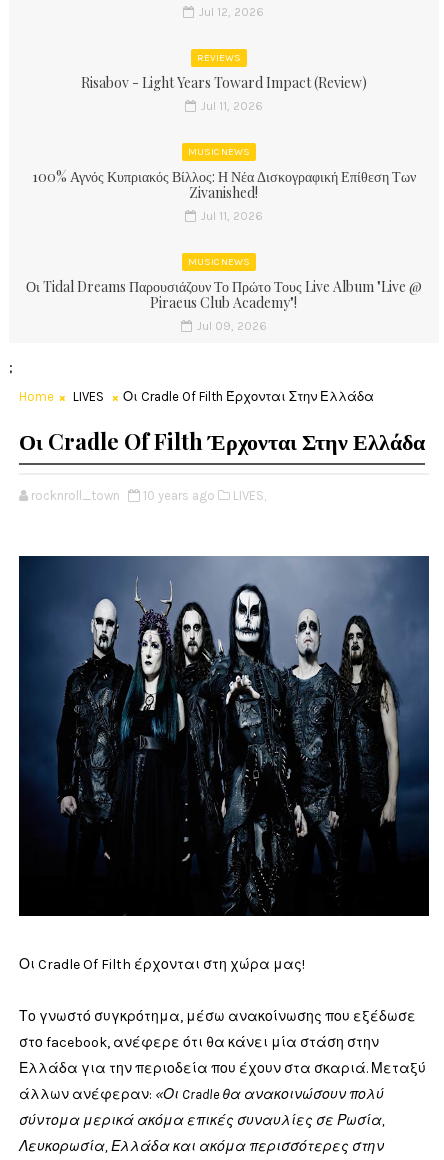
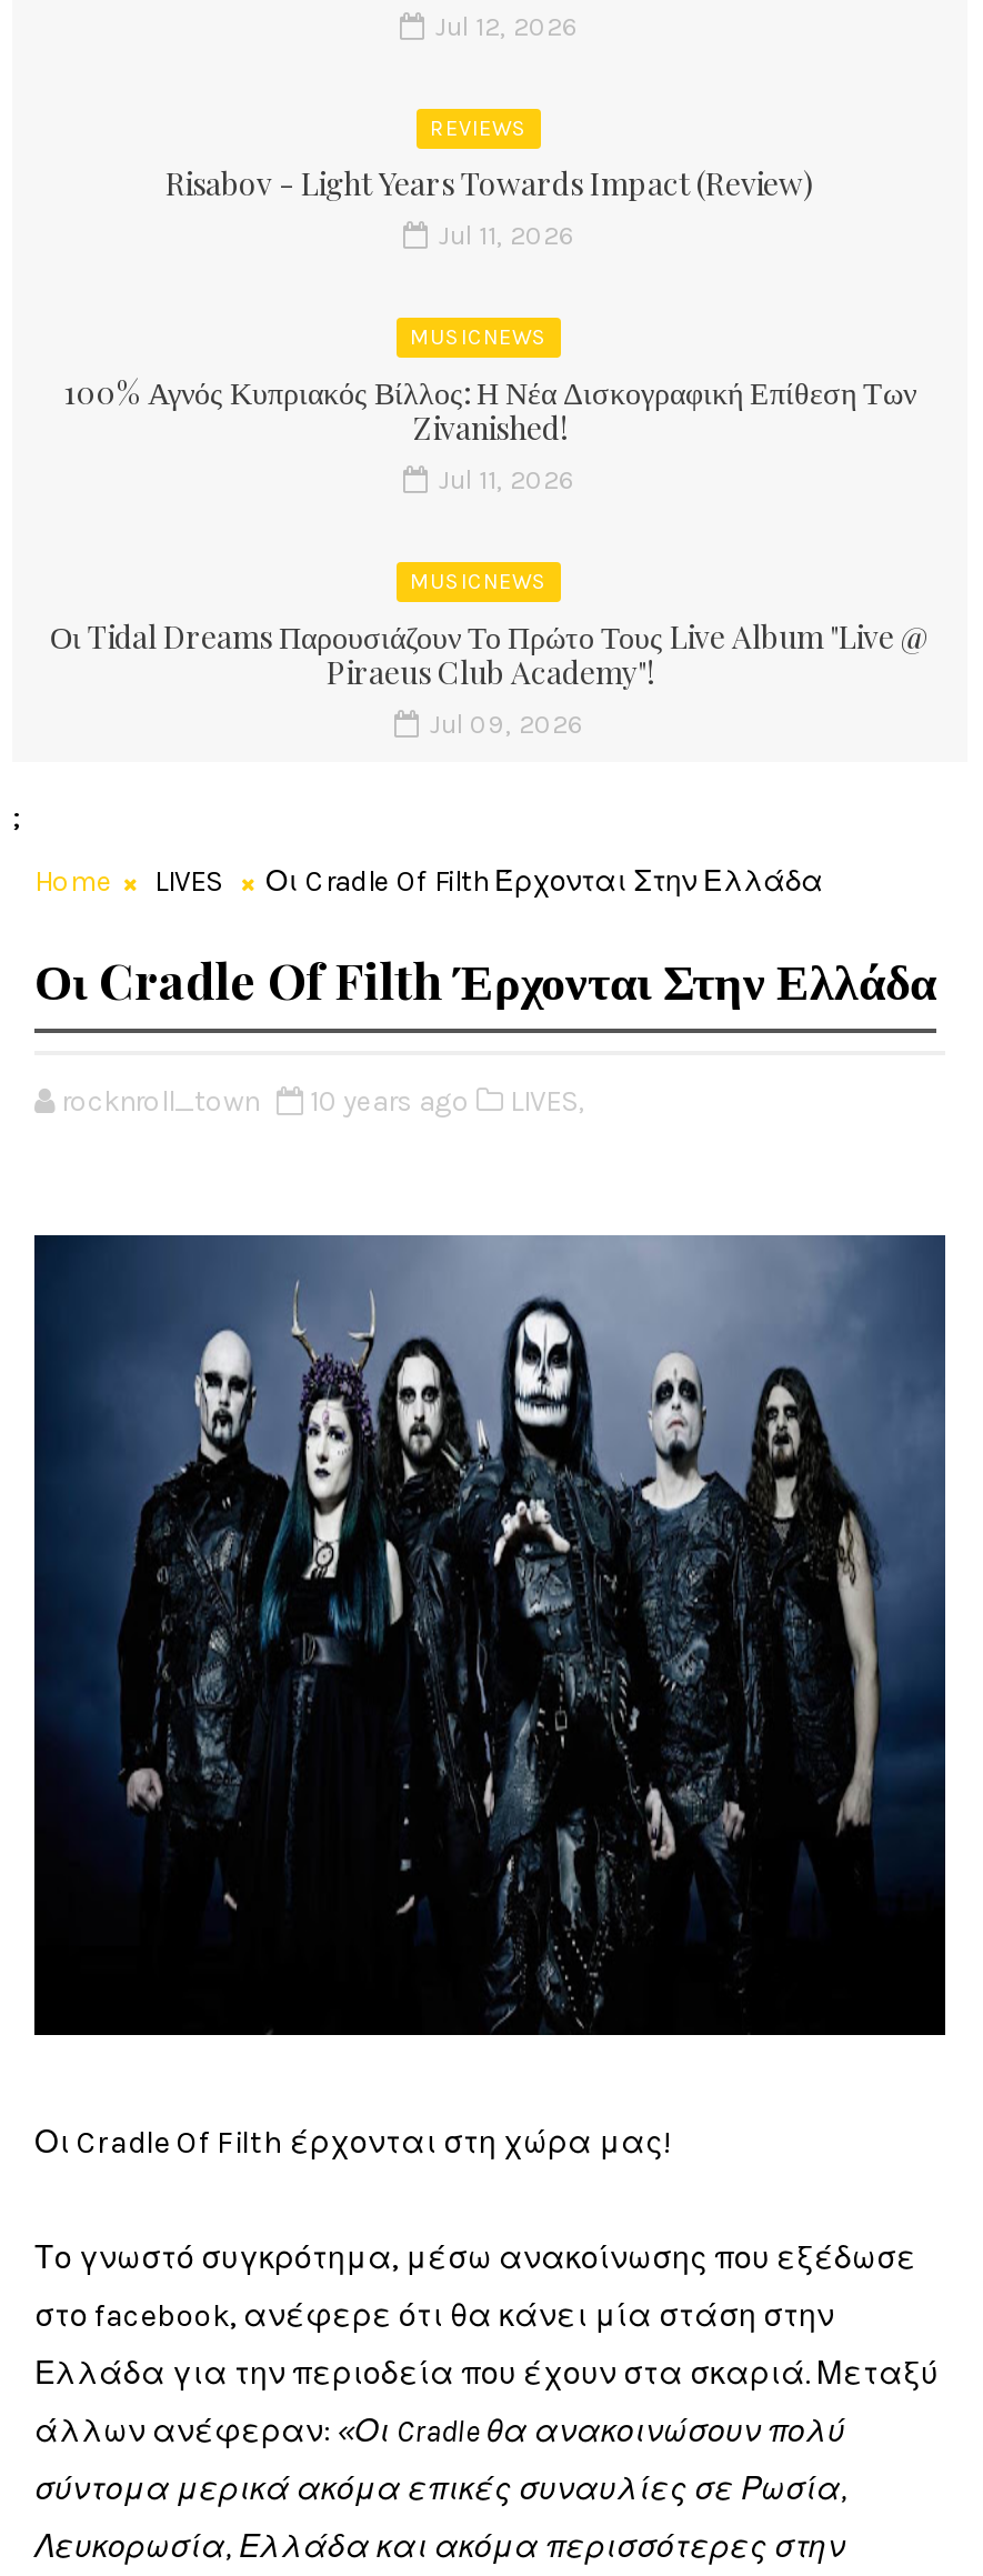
- Risabov - Light Years Toward Impact (Review)
+ Risabov - Light Years Towards Impact (Review)
